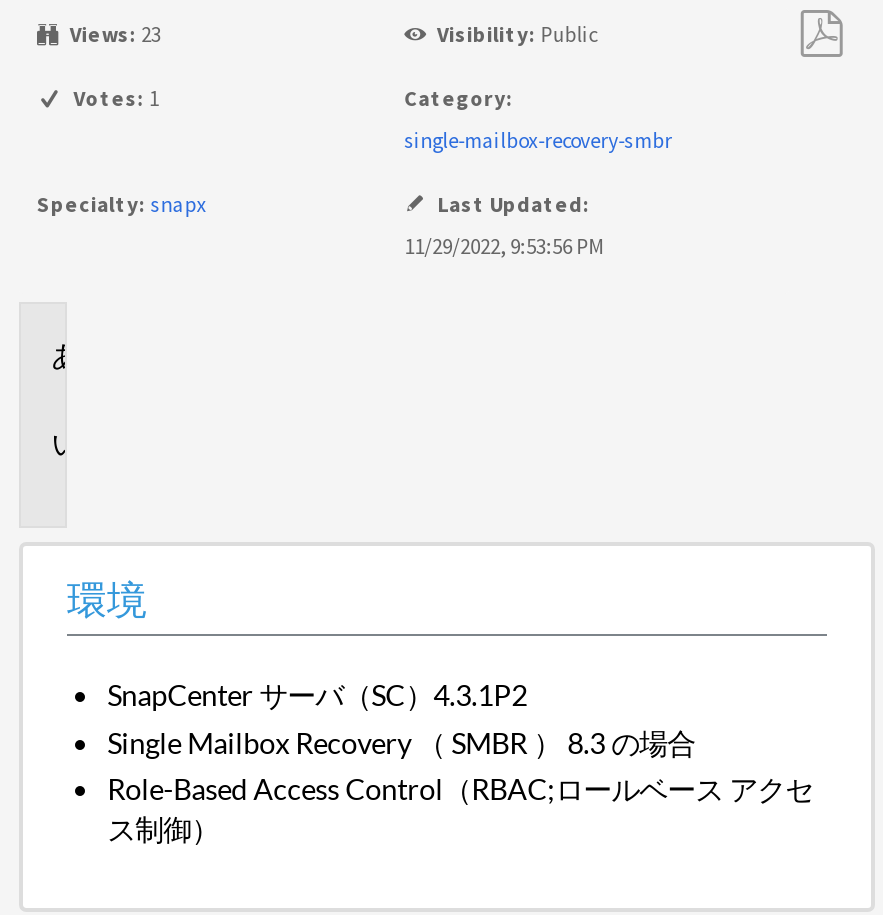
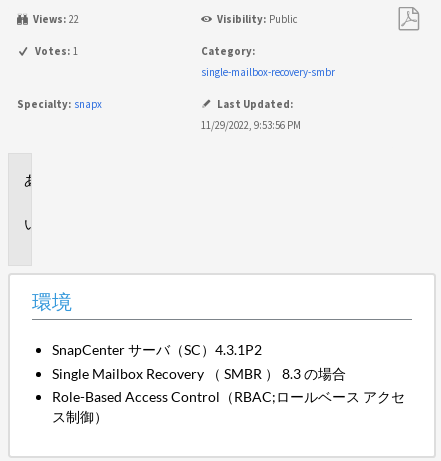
- Views: 23
+ Views: 22
